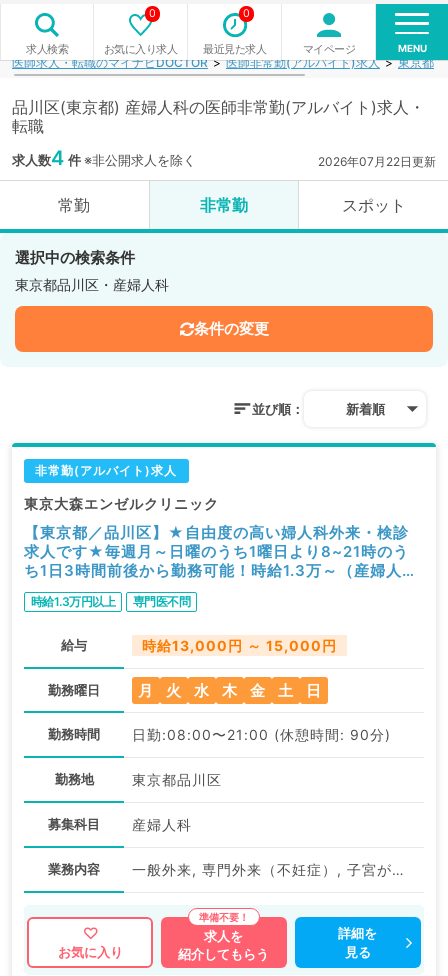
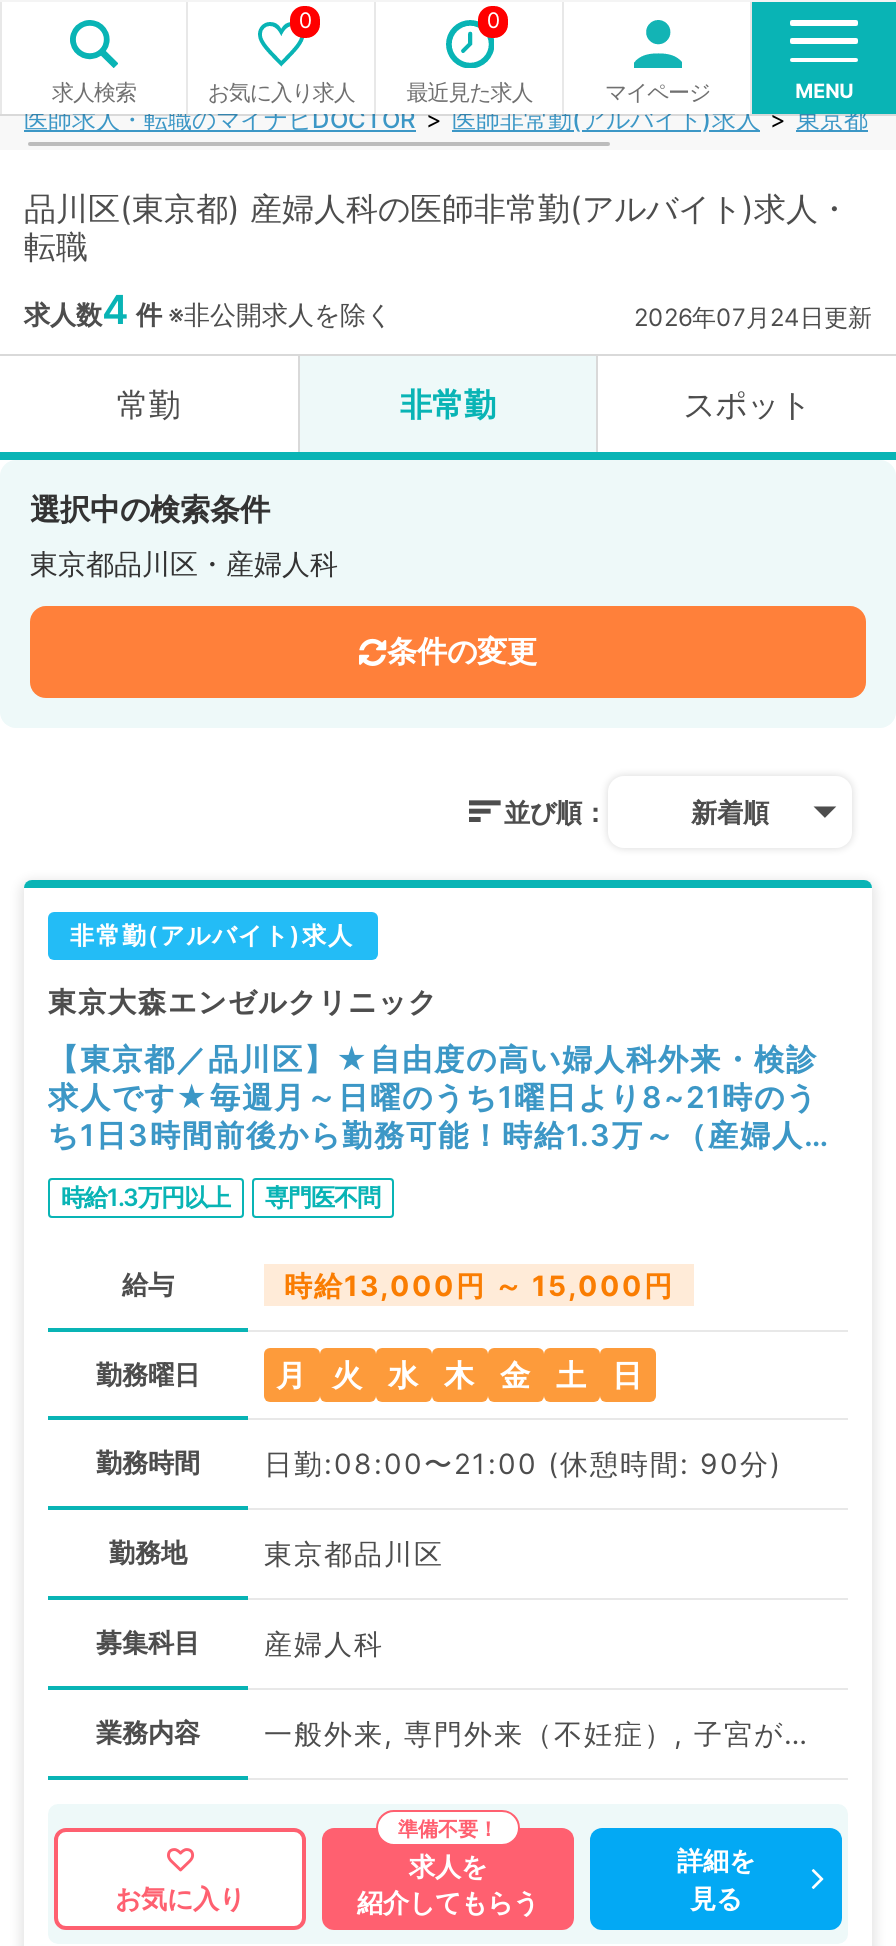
- 2026年07月22日更新
+ 2026年07月24日更新
